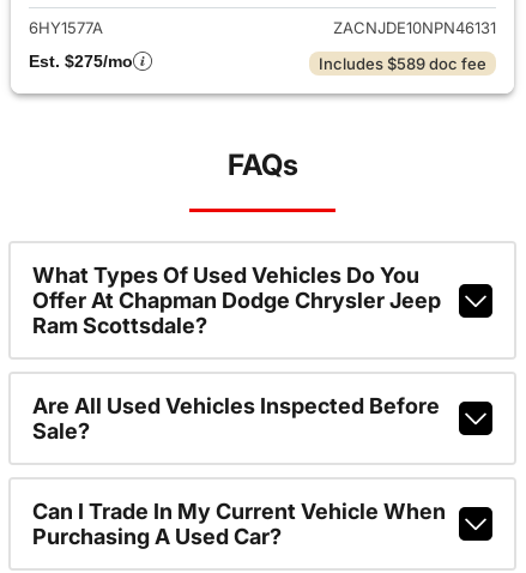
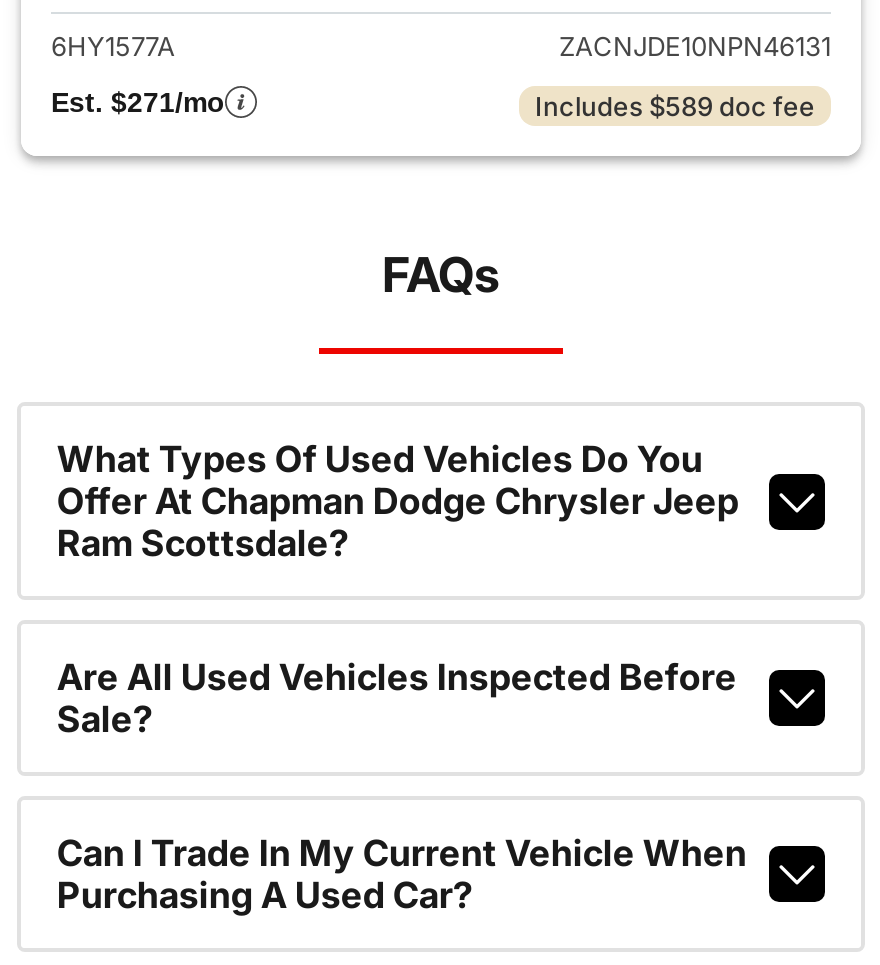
- Est. $275/mo
+ Est. $271/mo
